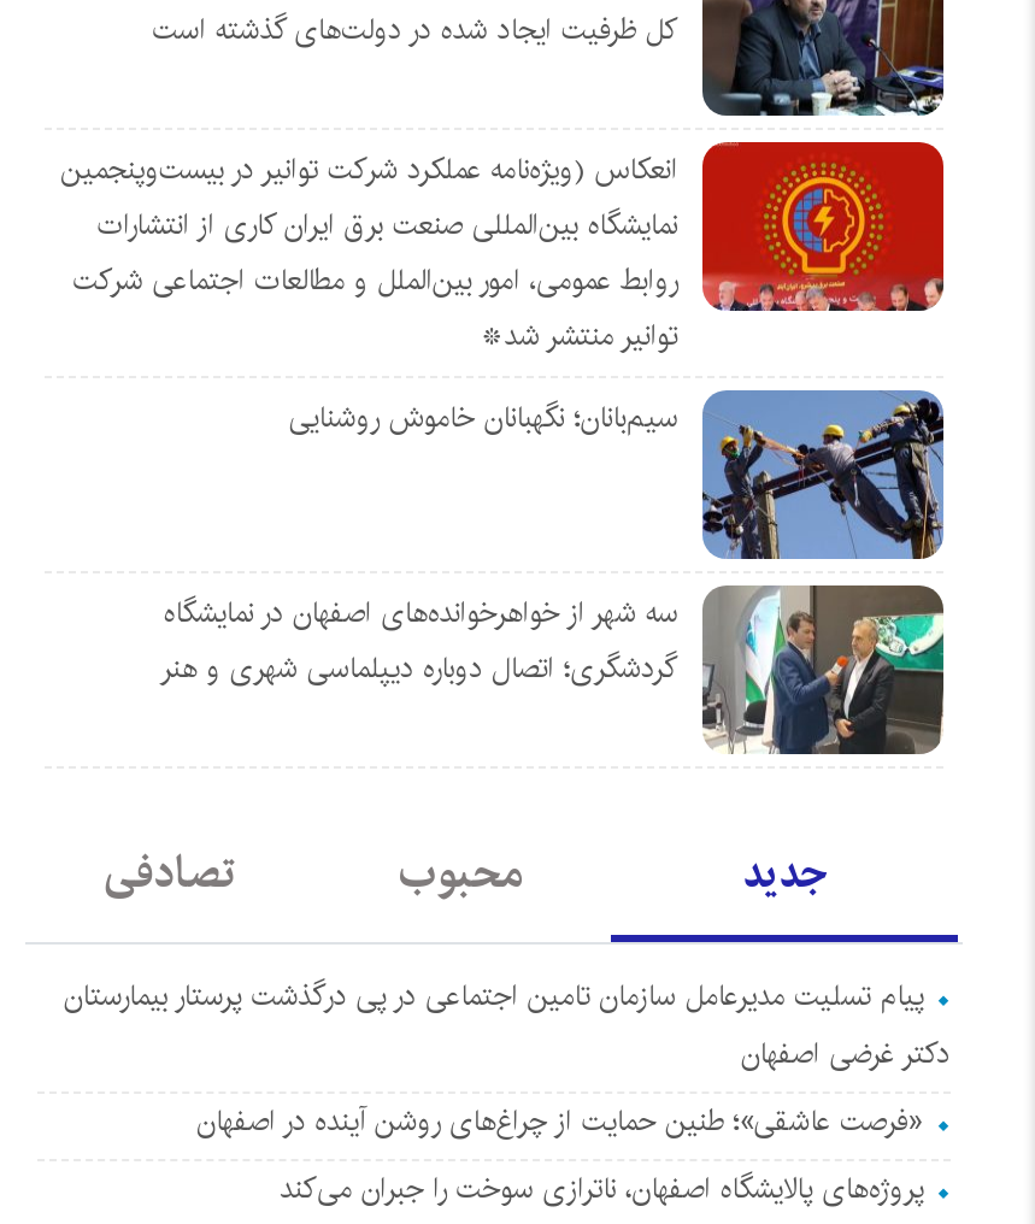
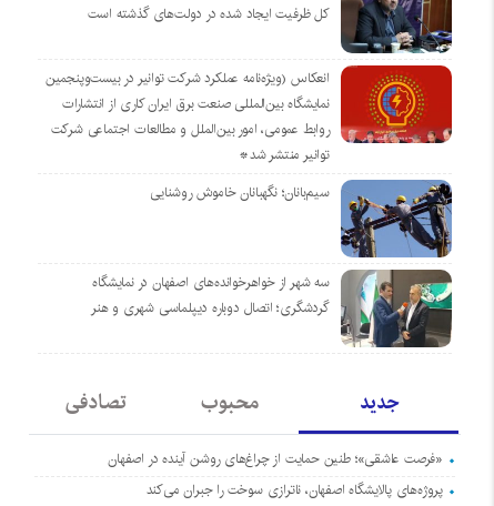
- پیام تسلیت مدیرعامل سازمان تامین اجتماعی در پی درگذشت پرستار بیمارستان
- دکتر غرضی اصفهان
